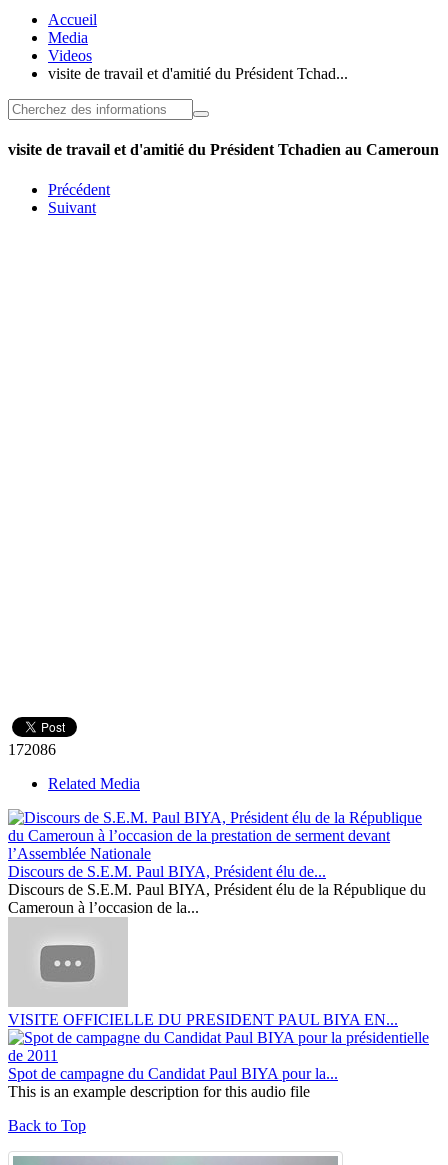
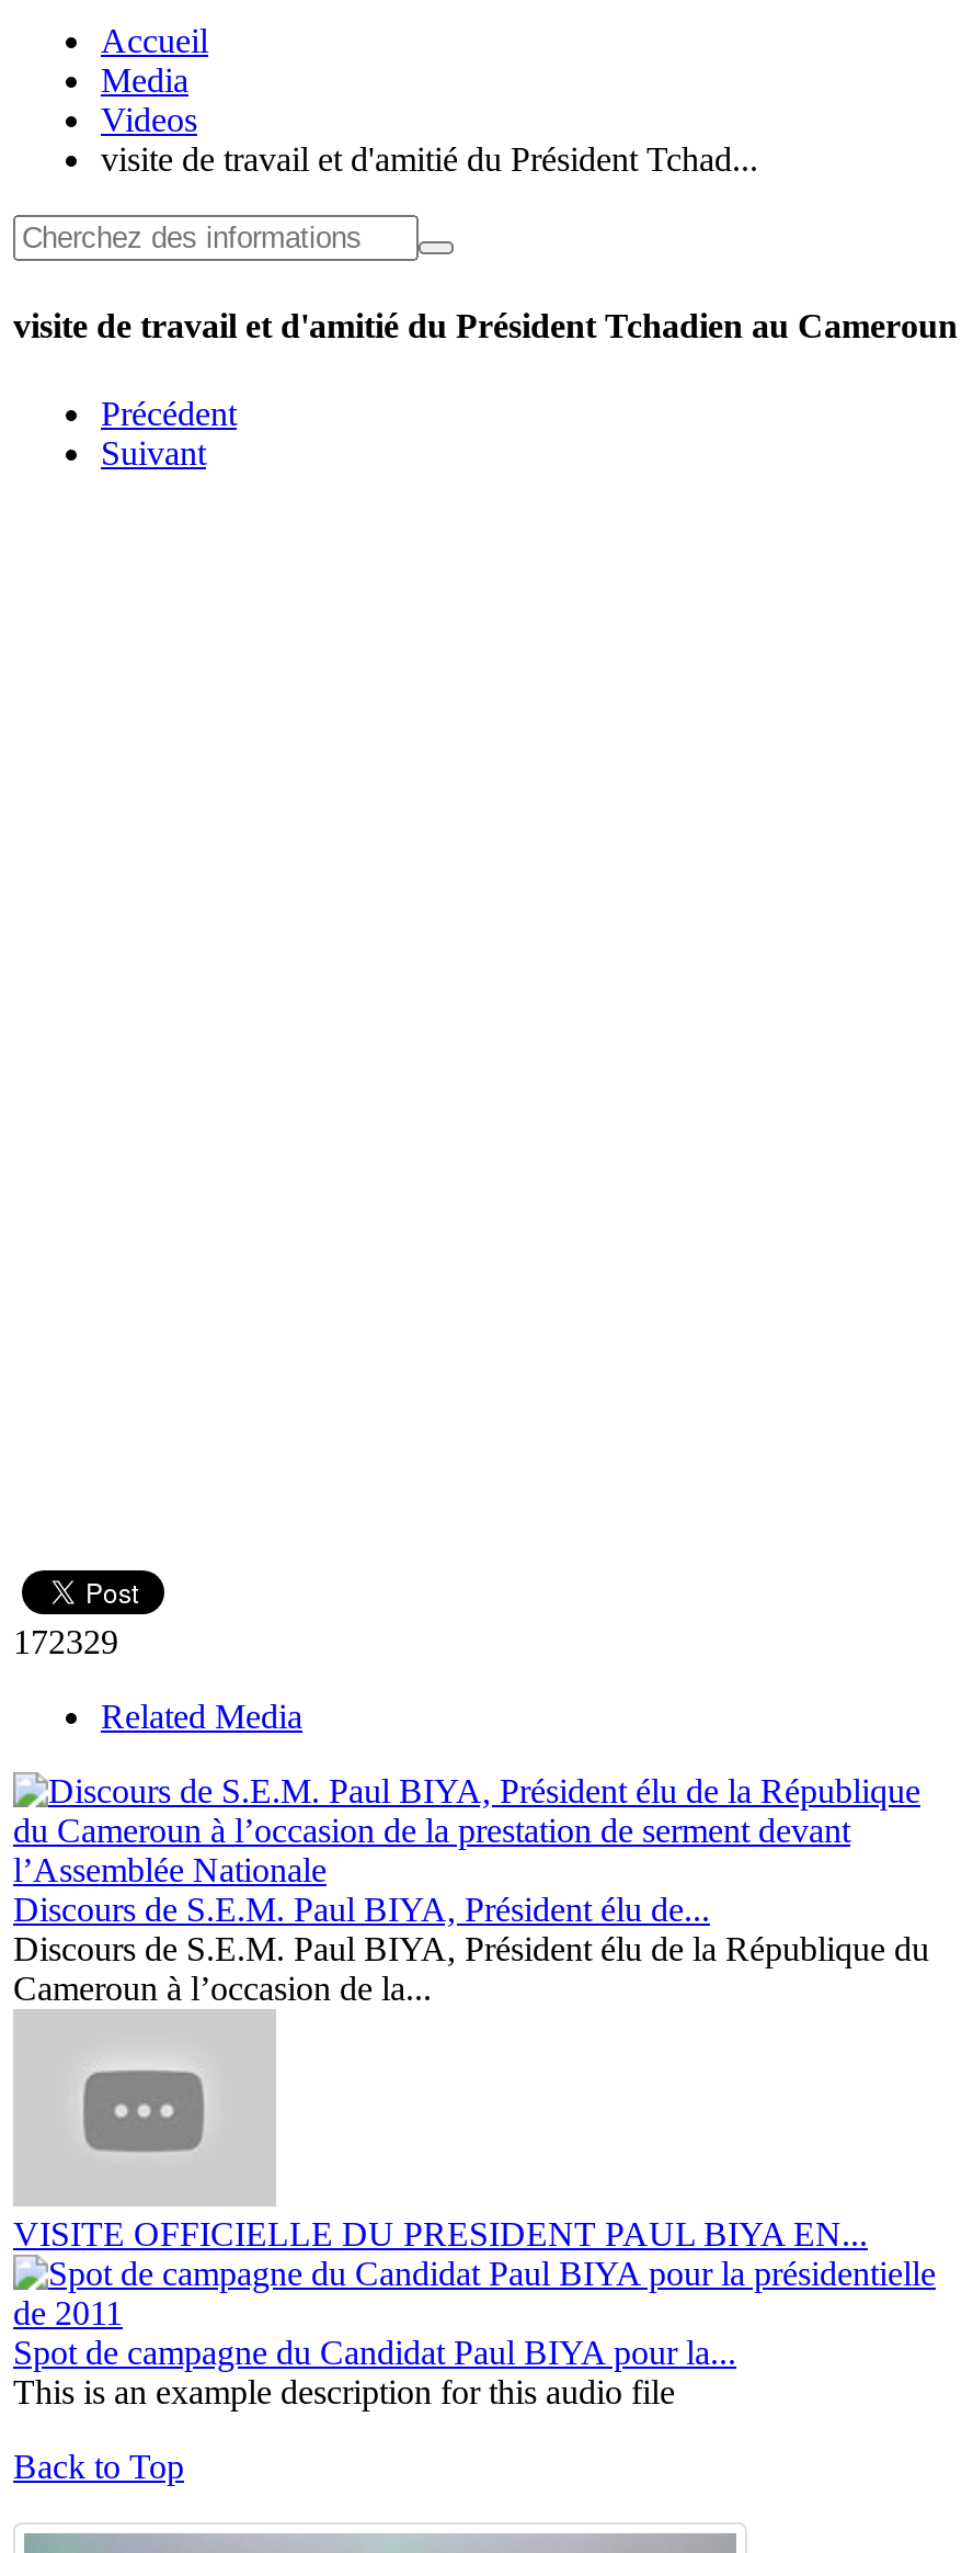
- 172086
+ 172329
